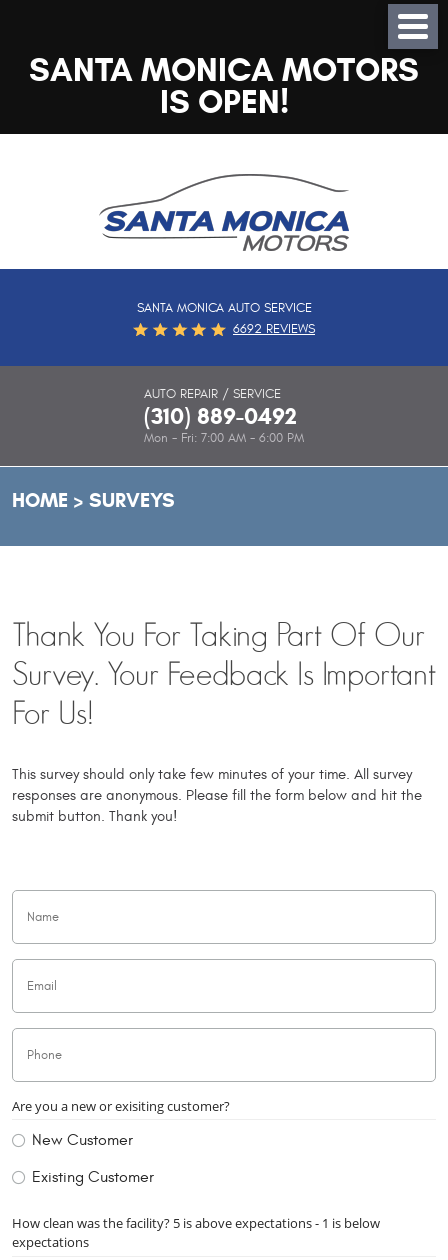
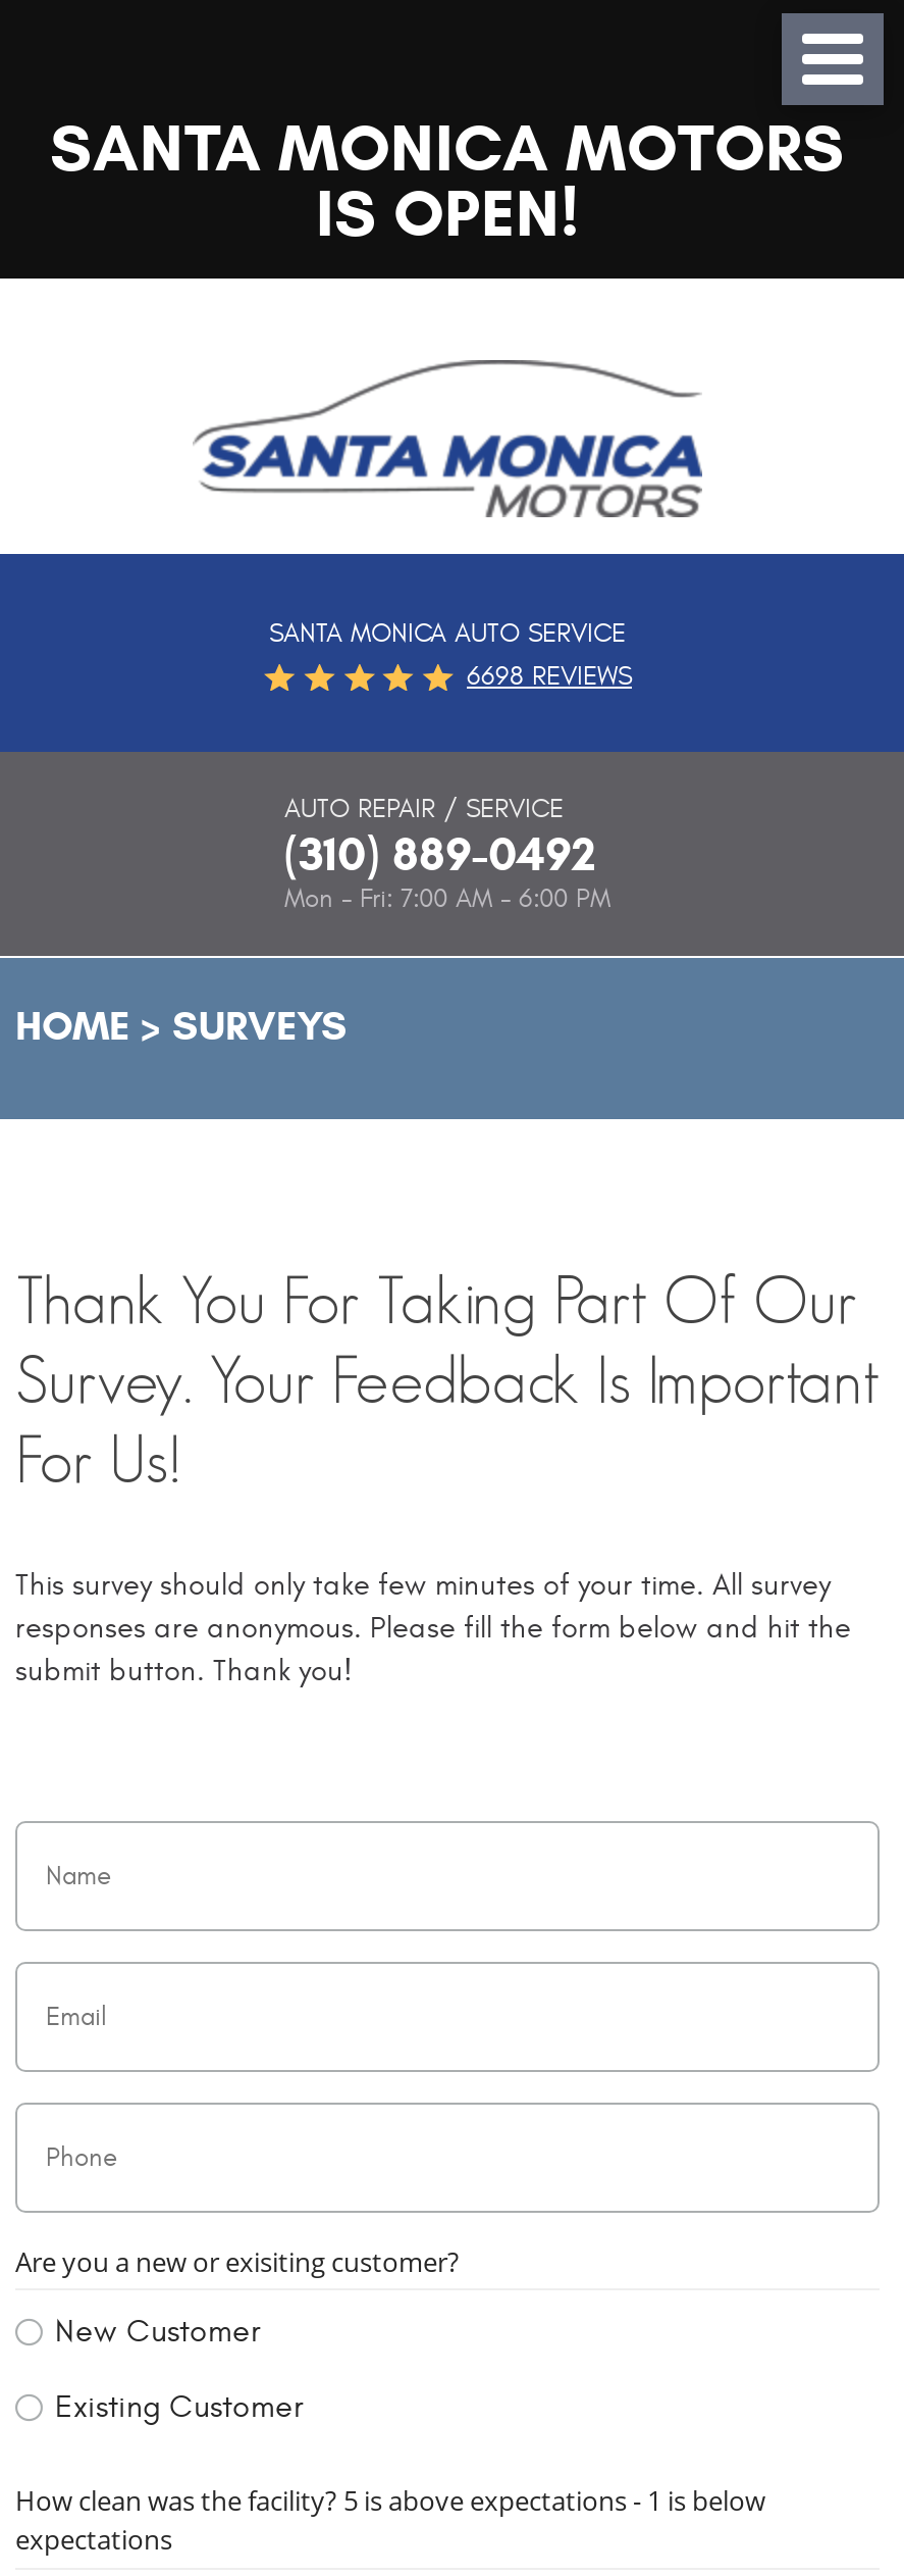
- 6692 REVIEWS
+ 6698 REVIEWS
